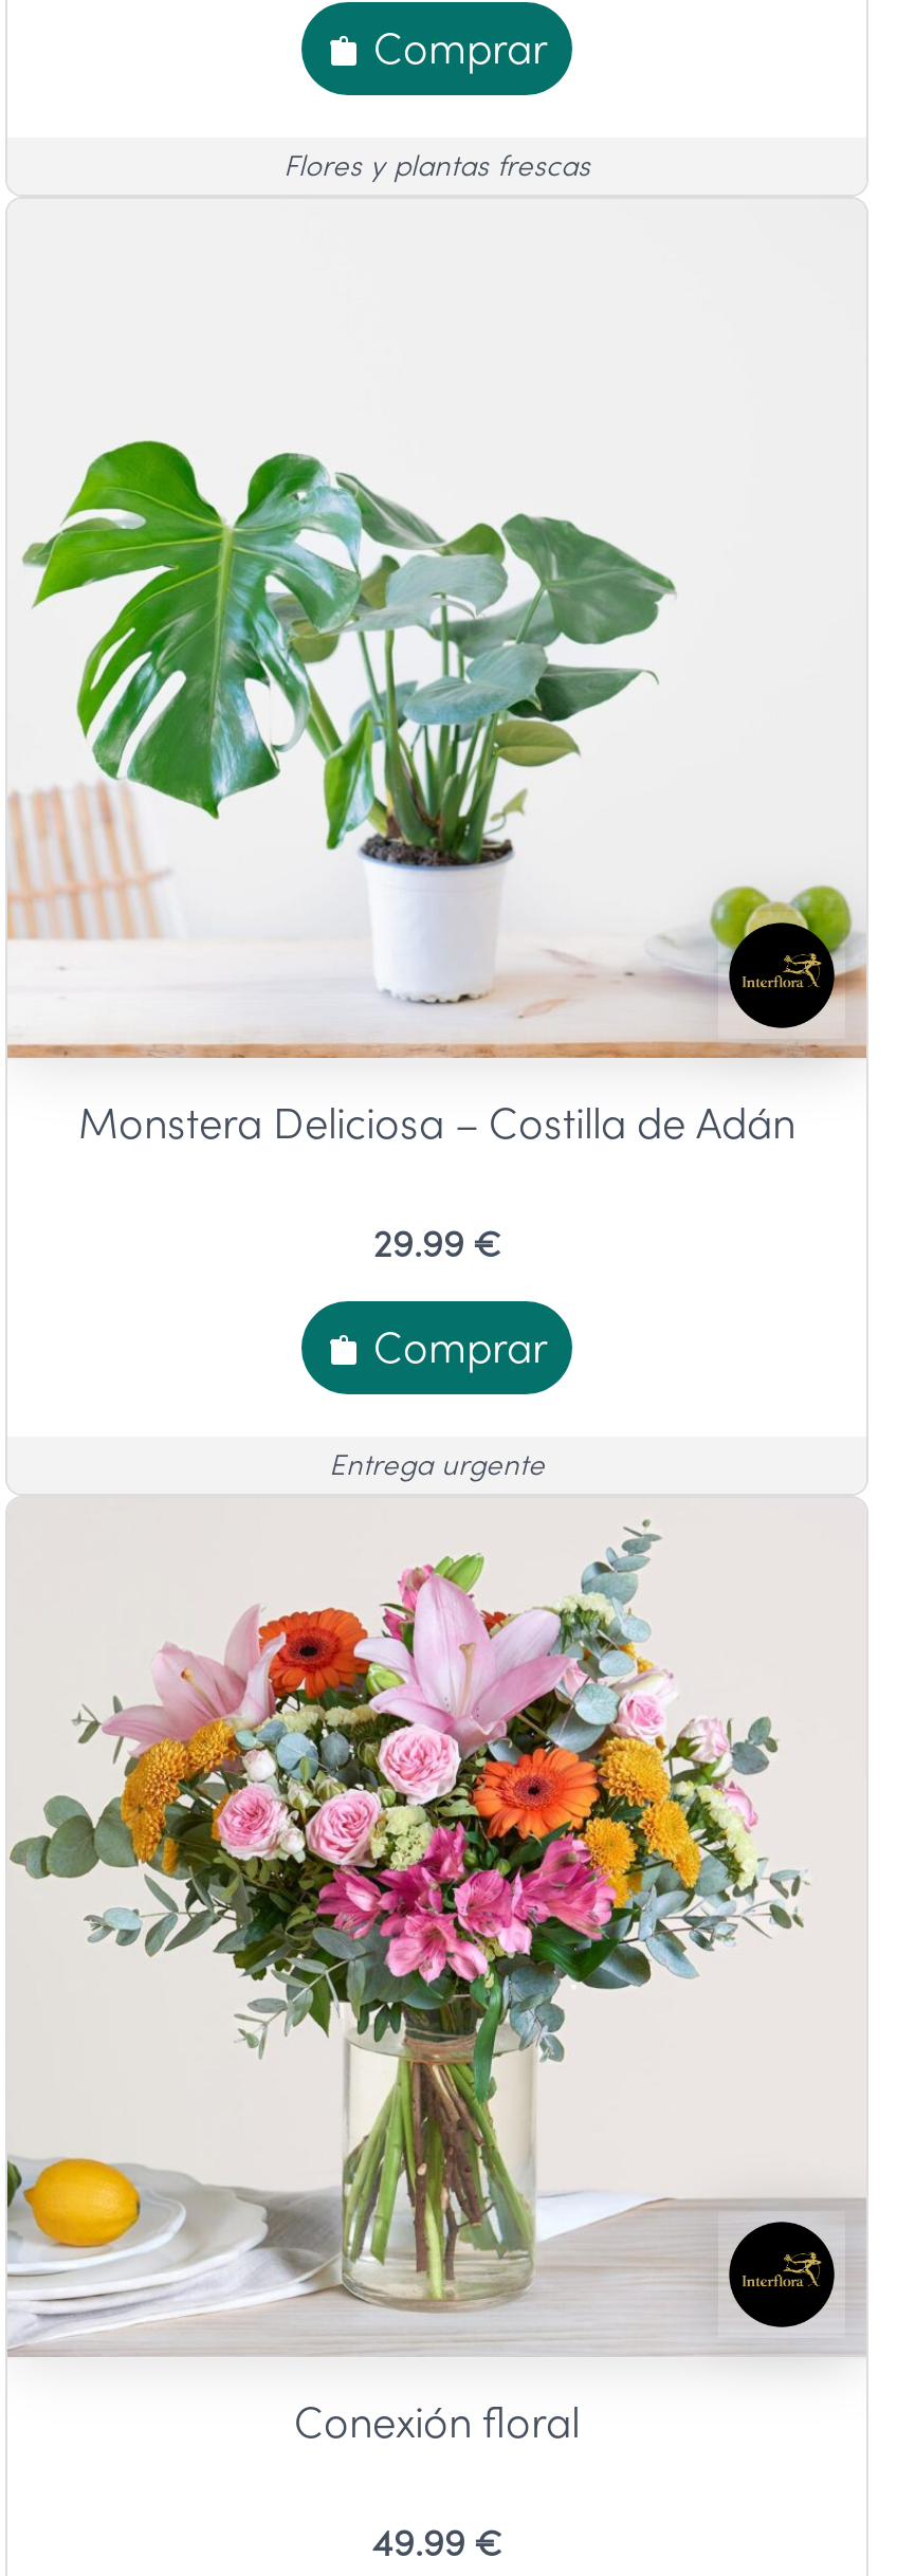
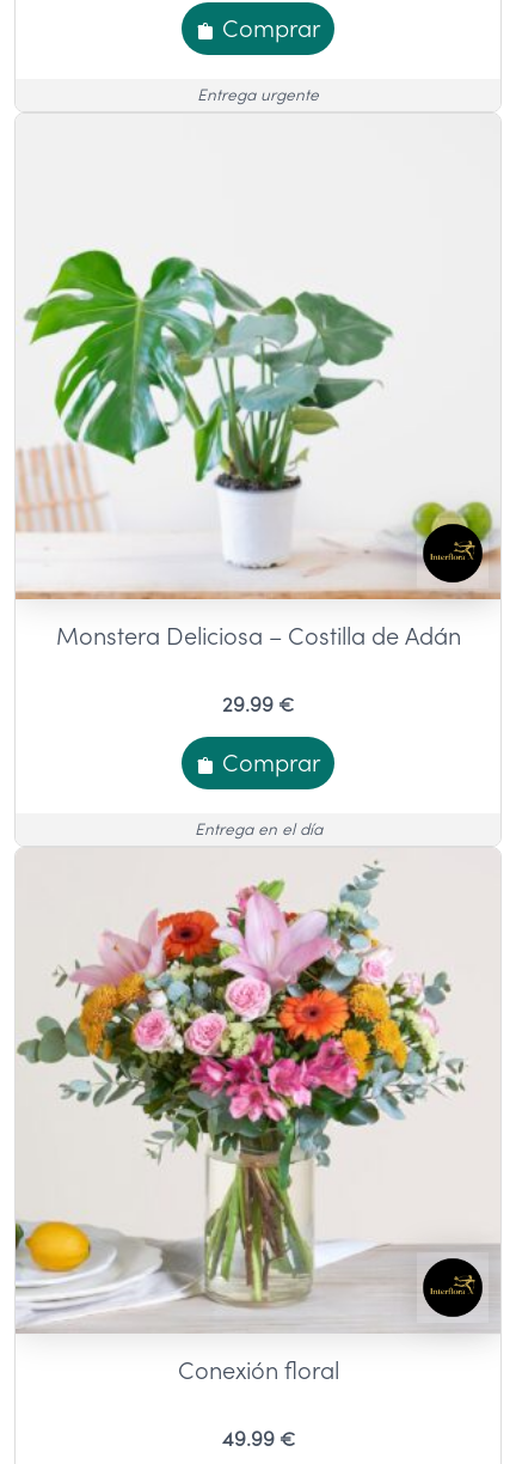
- Flores y plantas frescas

+ Entrega en el día

moved up: Entrega urgente
